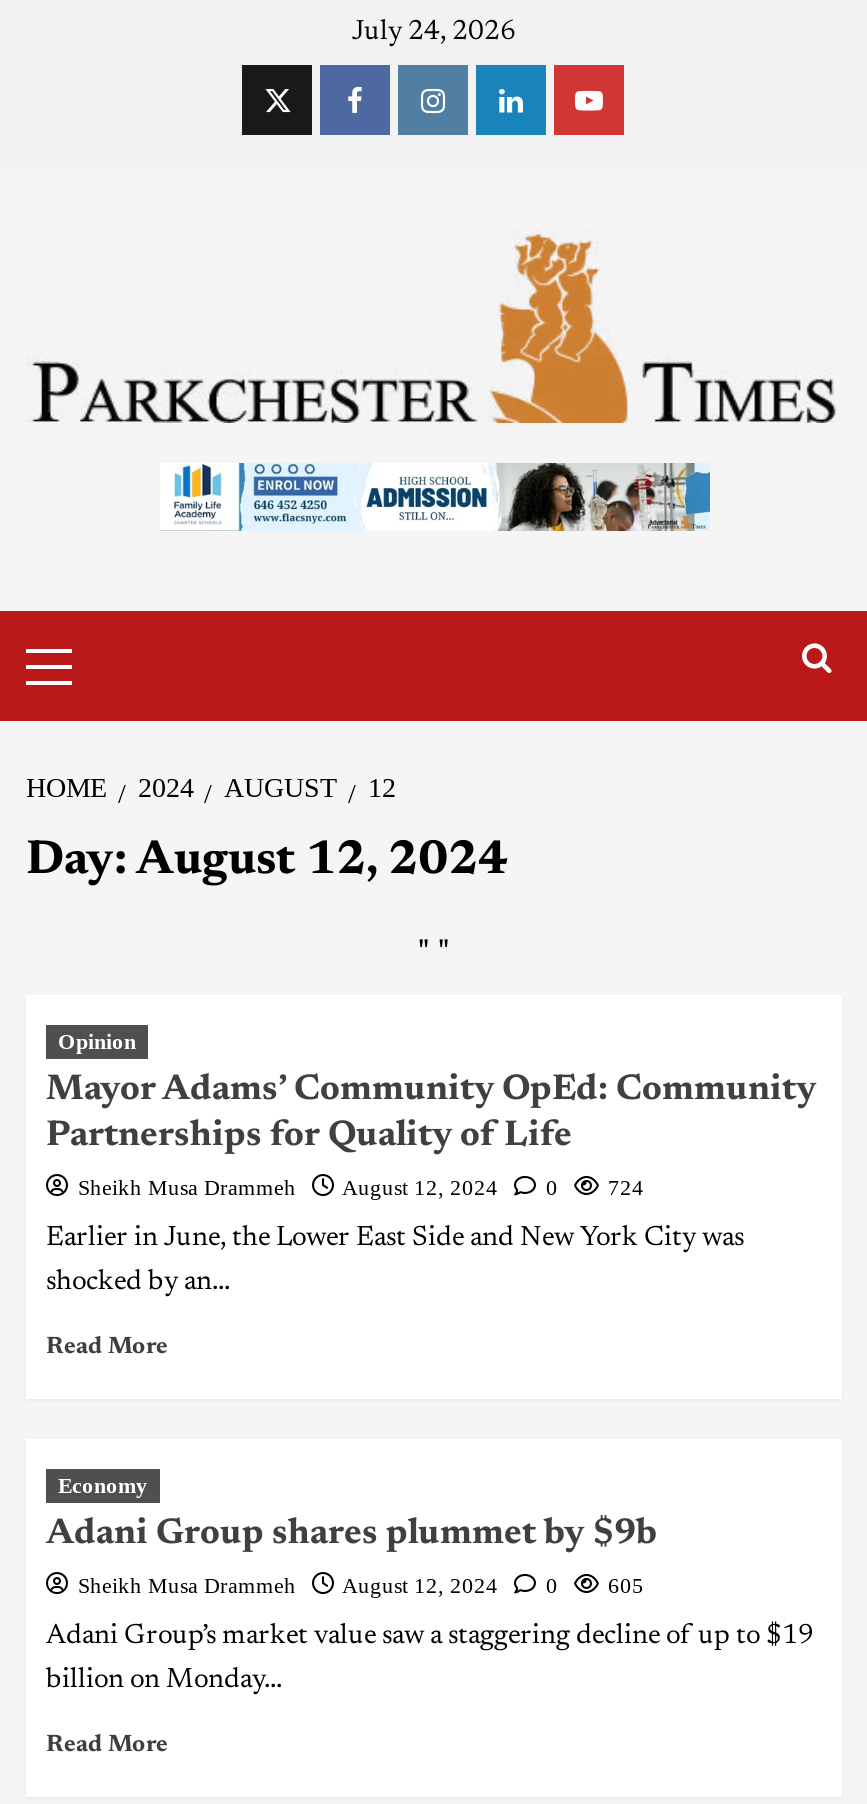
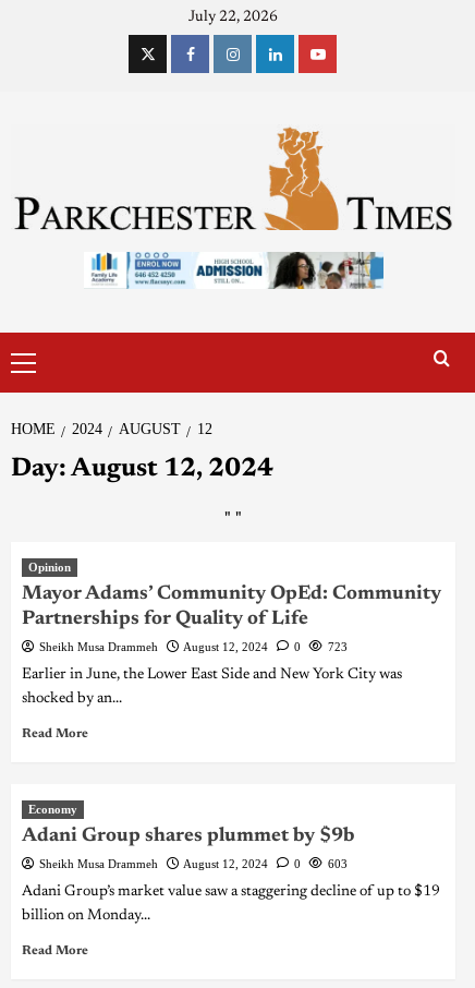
- July 24, 2026
+ July 22, 2026

- 724
+ 723

- 605
+ 603
